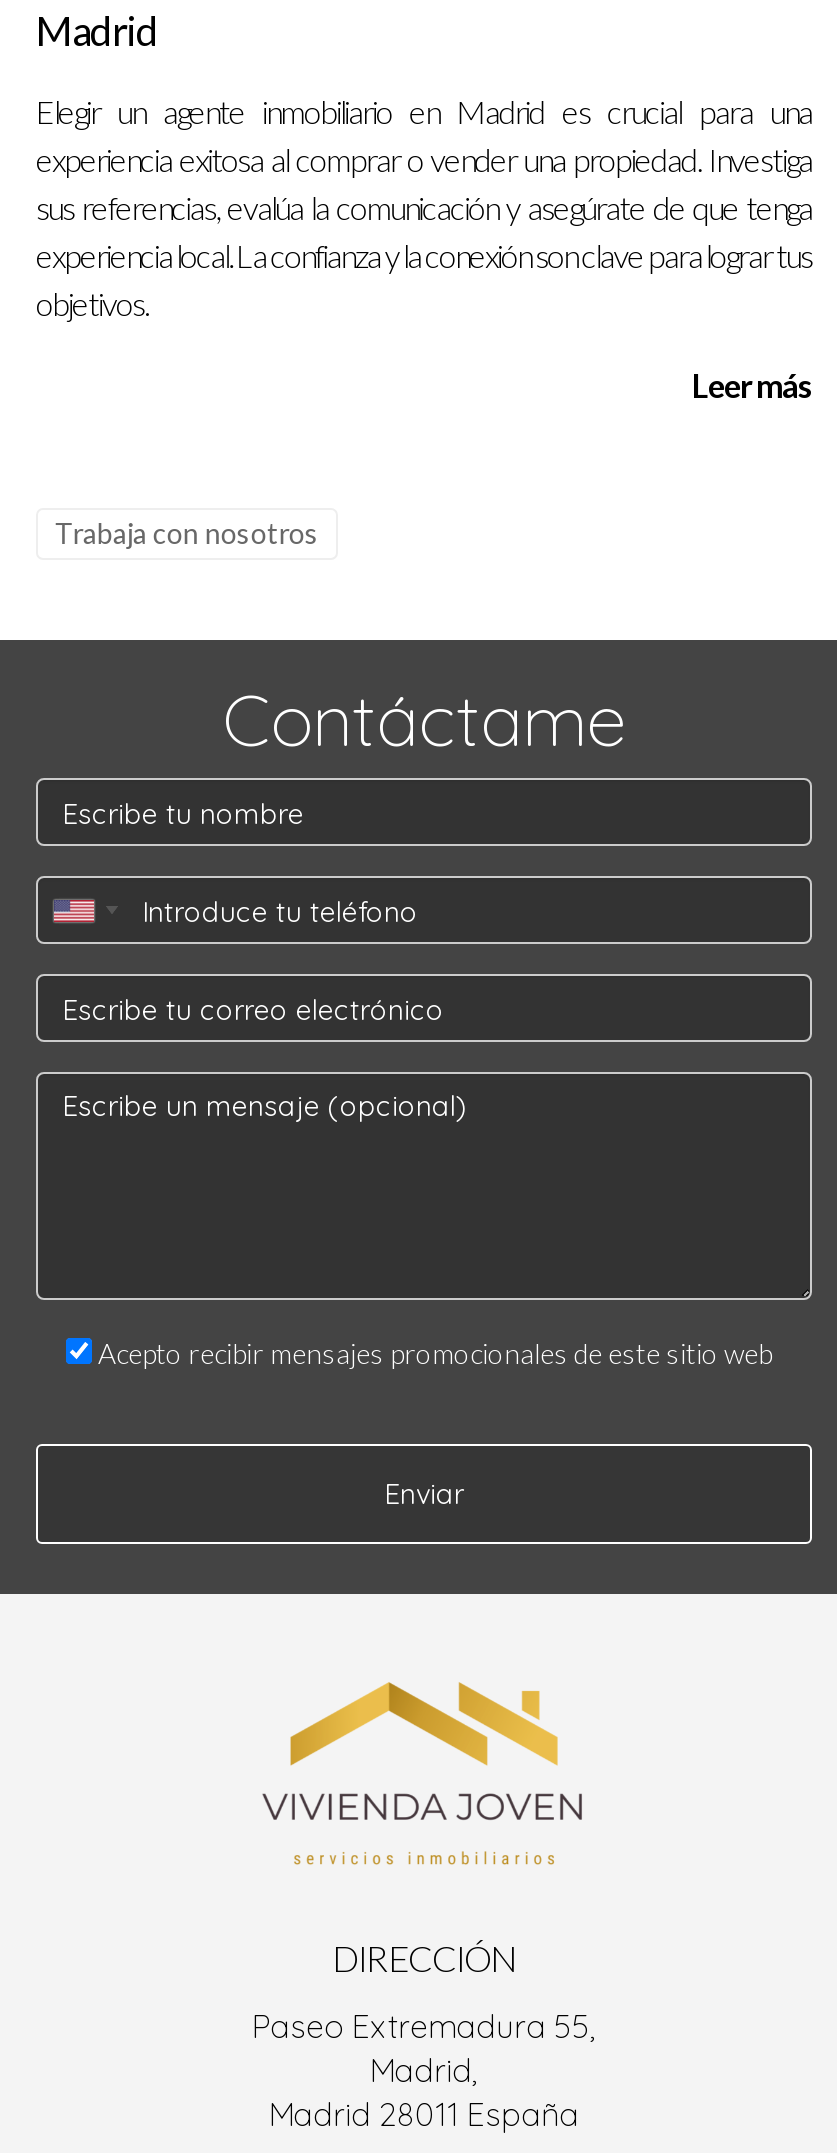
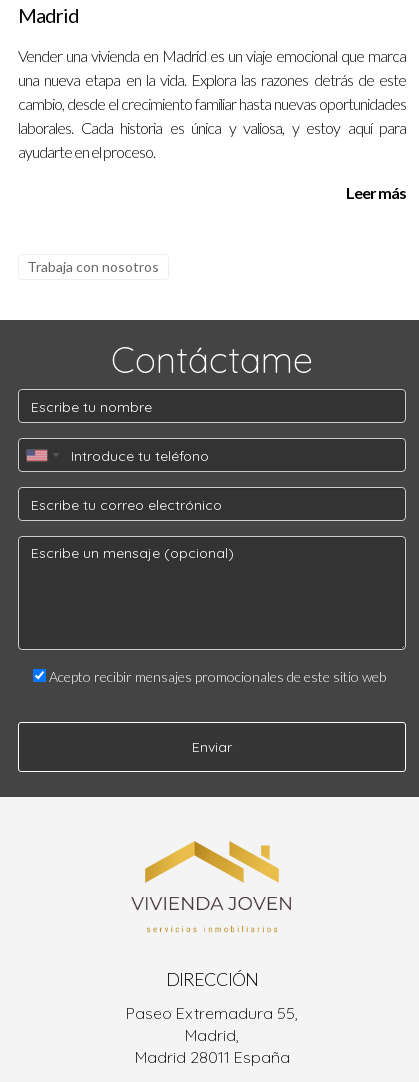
- Elegir un agente inmobiliario en Madrid es crucial para una
- experiencia exitosa al comprar o vender una propiedad. Investiga
- sus referencias, evalúa la comunicación y asegúrate de que tenga
- experiencia local. La confianza y la conexión son clave para lograr tus
- objetivos.
+ Vender una vivienda en Madrid es un viaje emocional que marca
+ una nueva etapa en la vida. Explora las razones detrás de este
+ cambio, desde el crecimiento familiar hasta nuevas oportunidades
+ laborales. Cada historia es única y valiosa, y estoy aquí para
+ ayudarte en el proceso.
